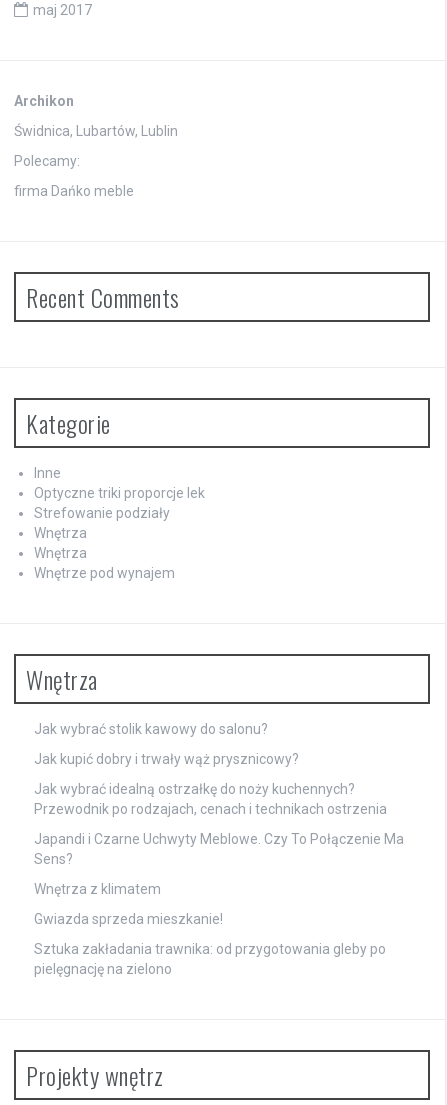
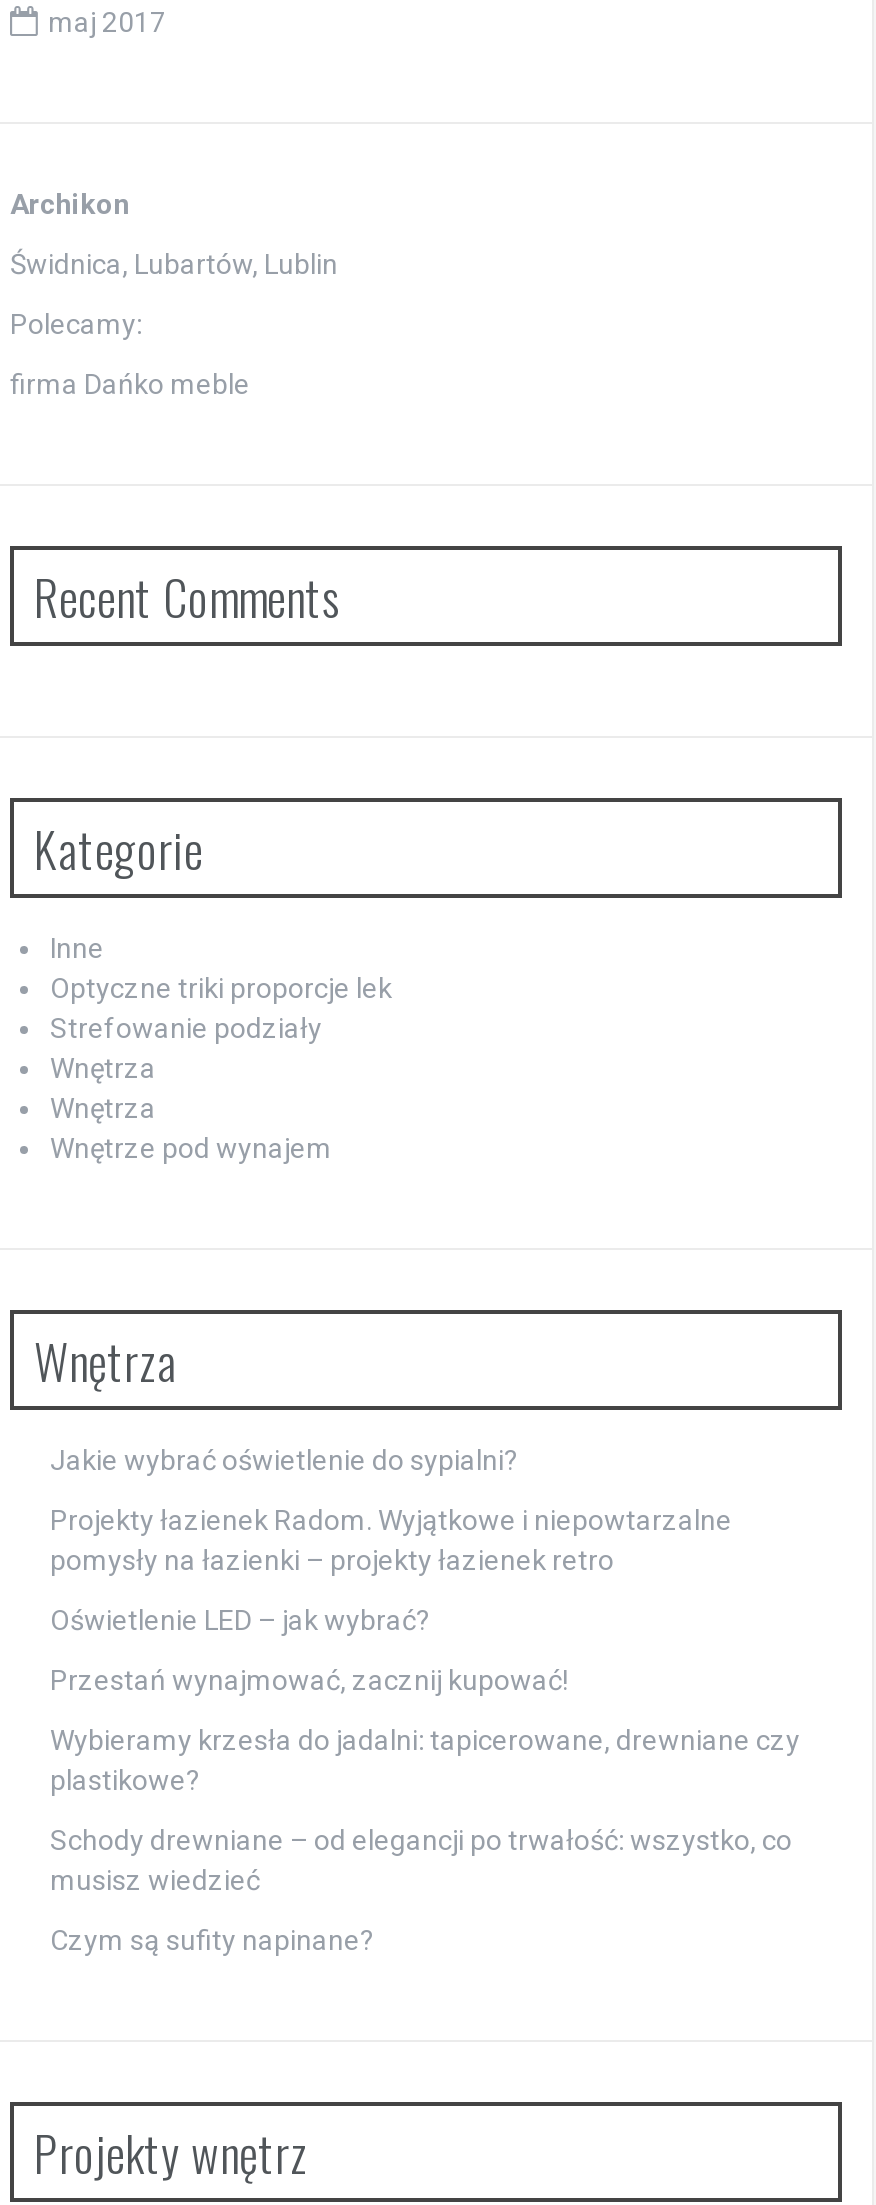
- Jak wybrać stolik kawowy do salonu?
+ Jakie wybrać oświetlenie do sypialni?

- Jak kupić dobry i trwały wąż prysznicowy?
+ Projekty łazienek Radom. Wyjątkowe i niepowtarzalne
+ pomysły na łazienki – projekty łazienek retro

- Jak wybrać idealną ostrzałkę do noży kuchennych?
- Przewodnik po rodzajach, cenach i technikach ostrzenia
+ Oświetlenie LED – jak wybrać?

- Japandi i Czarne Uchwyty Meblowe. Czy To Połączenie Ma
- Sens?
+ Przestań wynajmować, zacznij kupować!

- Wnętrza z klimatem
+ Wybieramy krzesła do jadalni: tapicerowane, drewniane czy
+ plastikowe?

- Gwiazda sprzeda mieszkanie!
+ Schody drewniane – od elegancji po trwałość: wszystko, co
+ musisz wiedzieć

- Sztuka zakładania trawnika: od przygotowania gleby po
- pielęgnację na zielono
+ Czym są sufity napinane?
